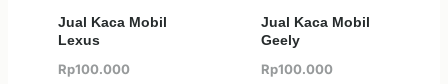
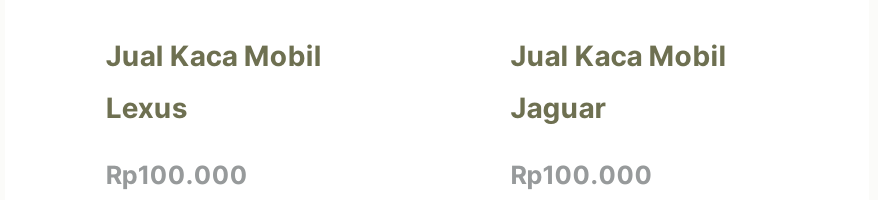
- Geely
+ Jaguar
